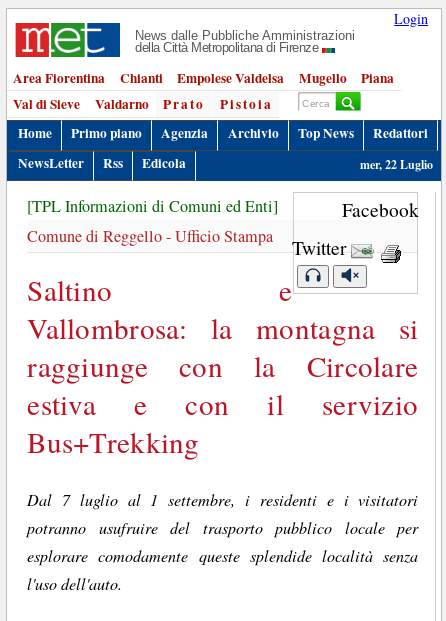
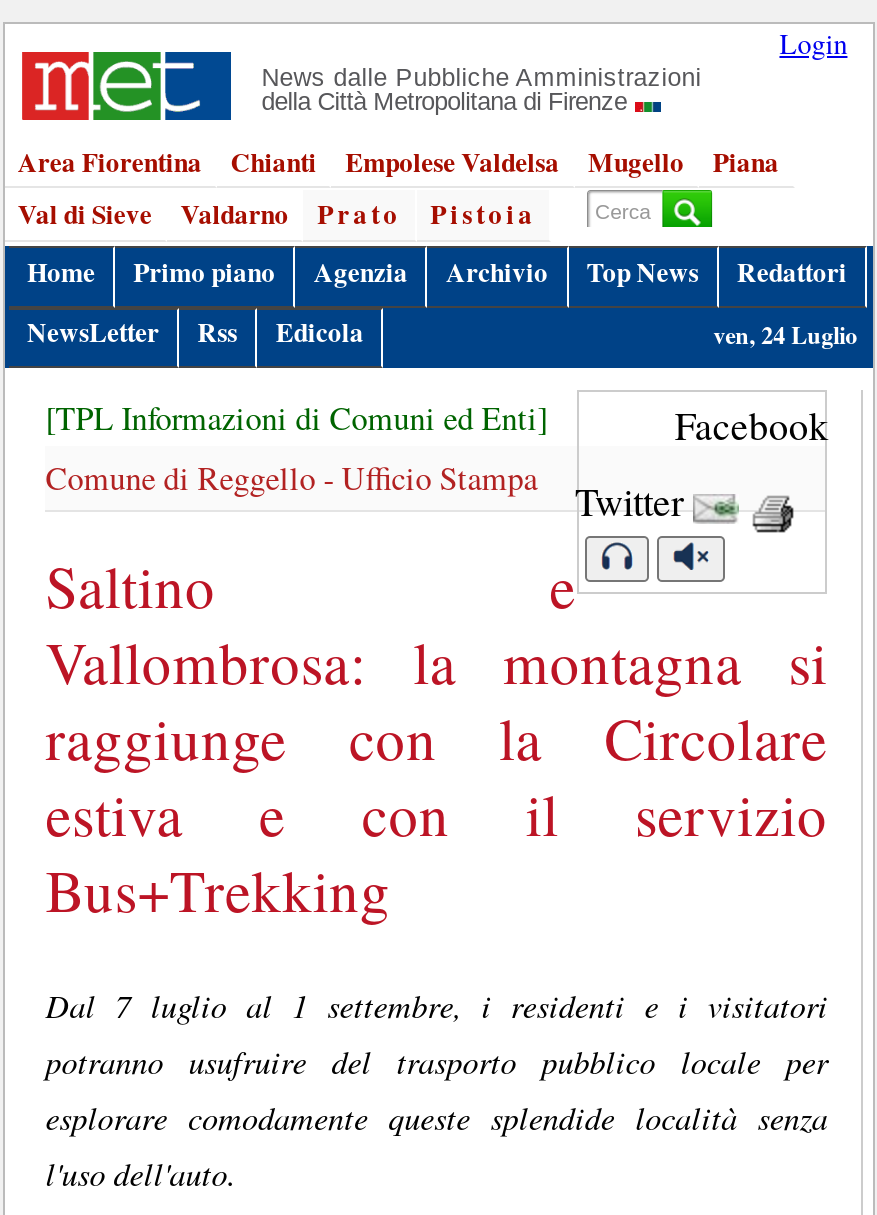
- mer, 22 Luglio
+ ven, 24 Luglio
